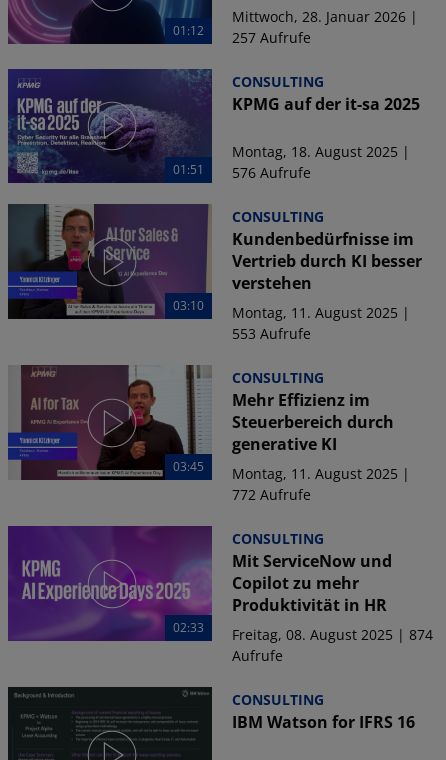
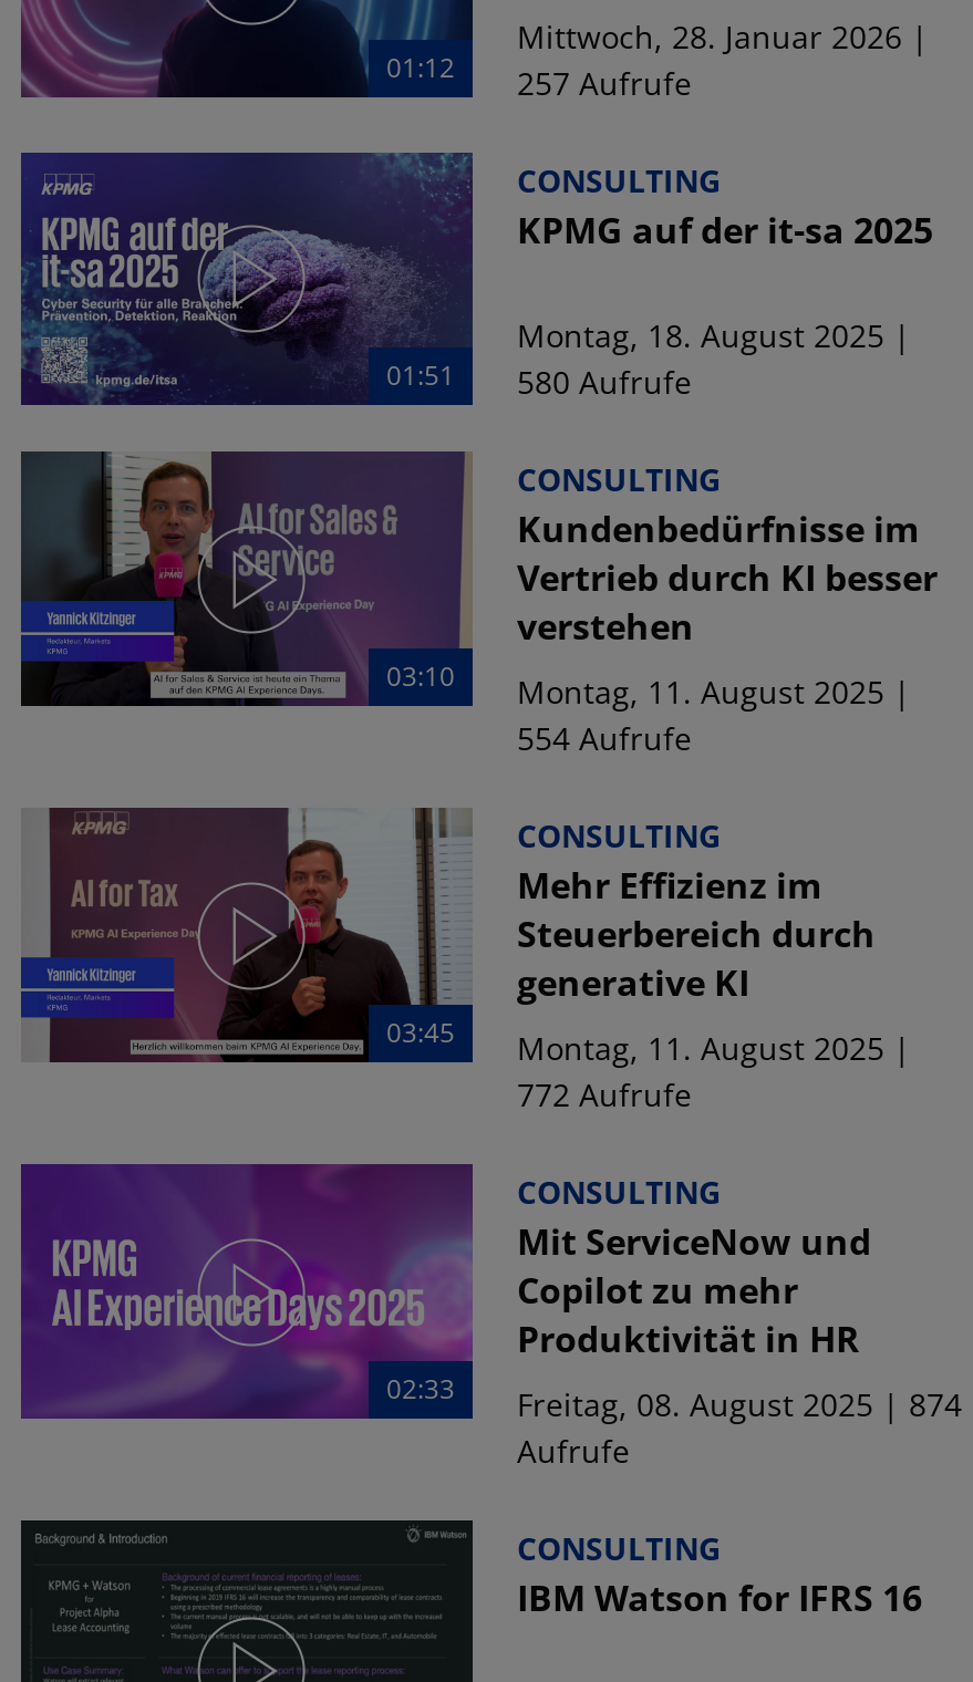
- 01:51 576 Aufrufe
+ 01:51 580 Aufrufe

- 553 Aufrufe
+ 554 Aufrufe
